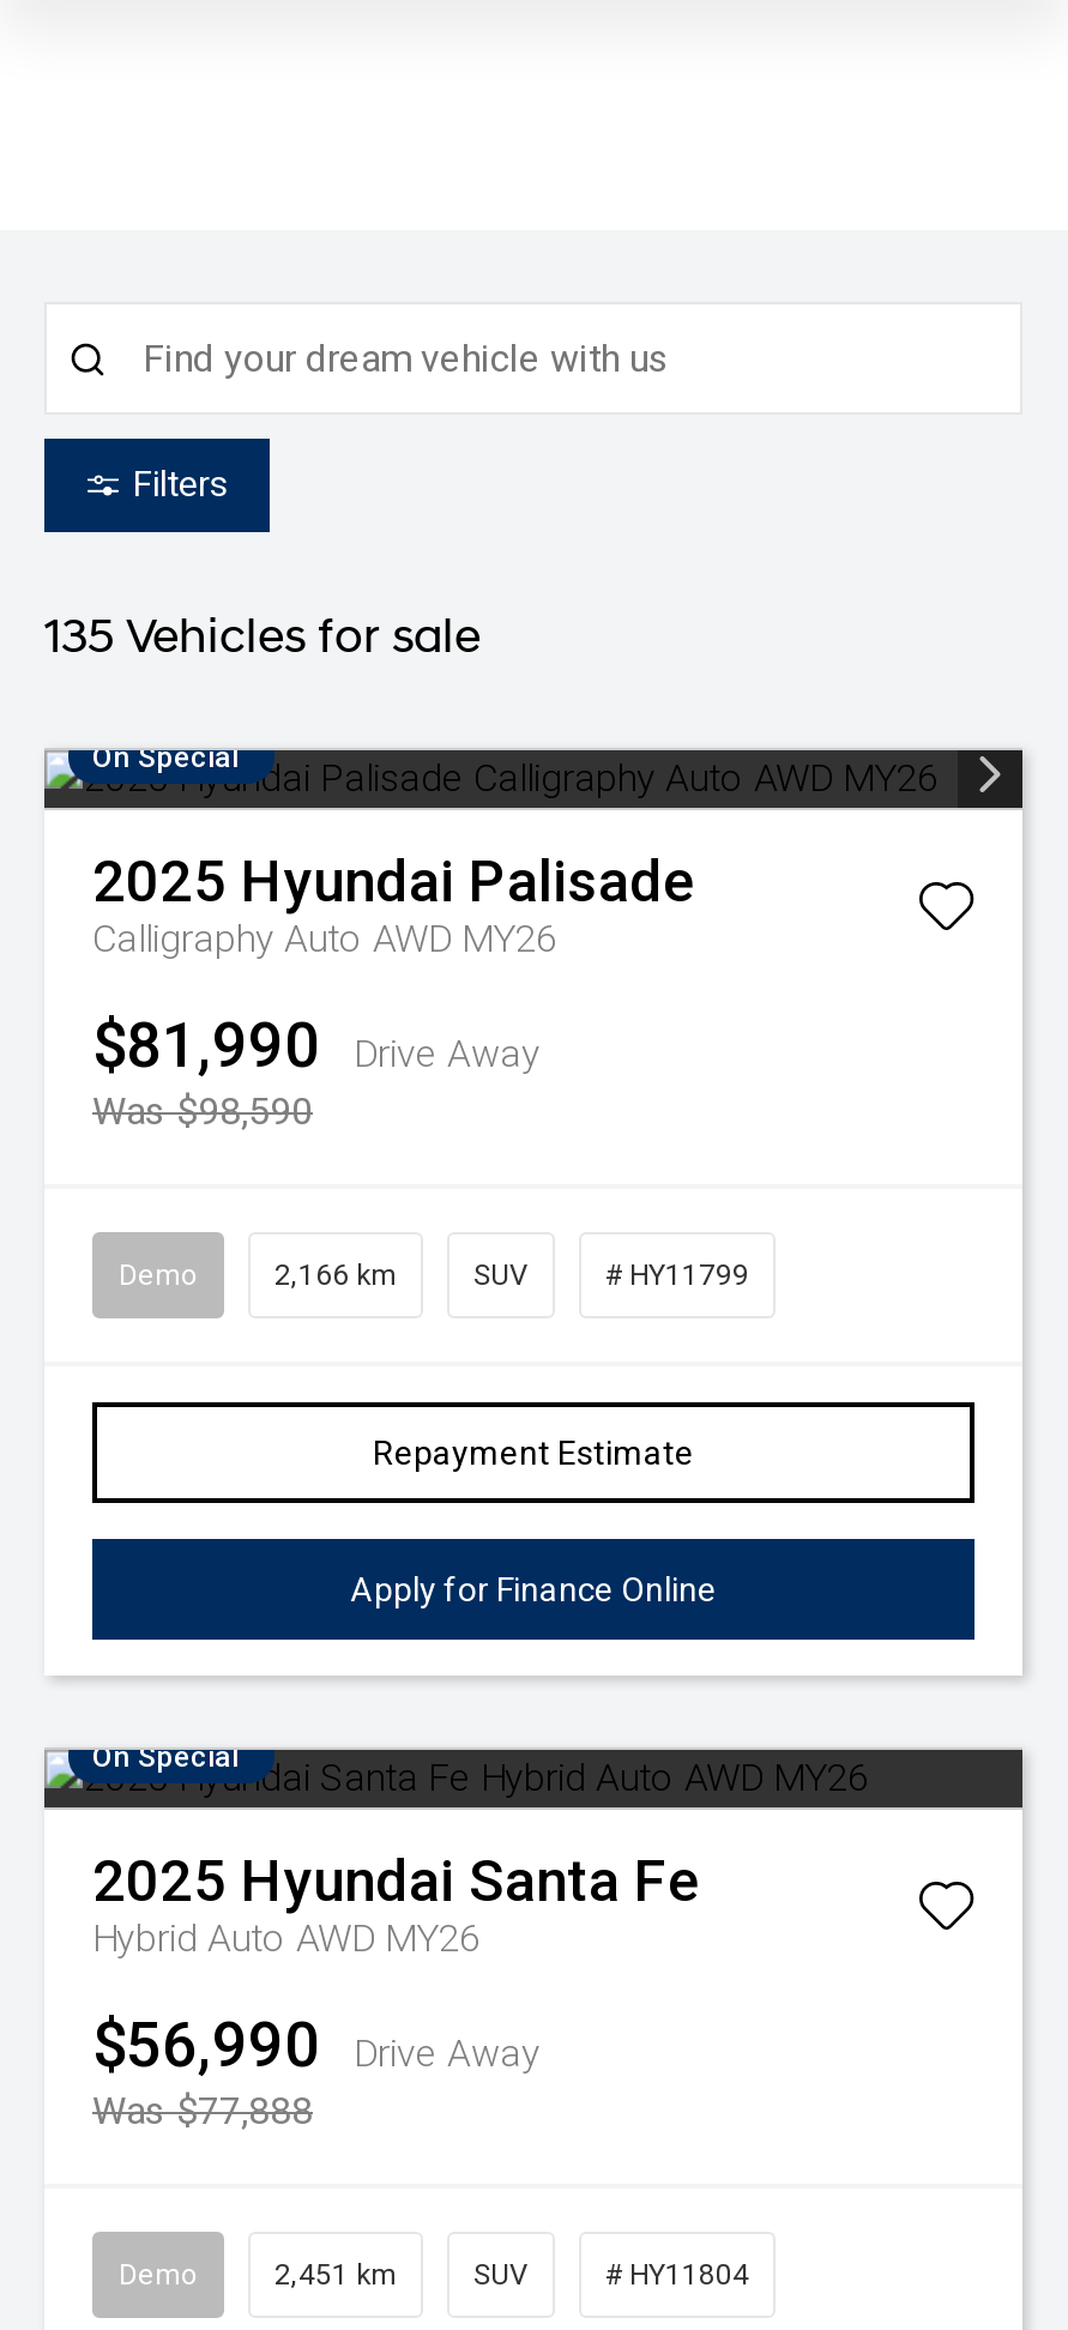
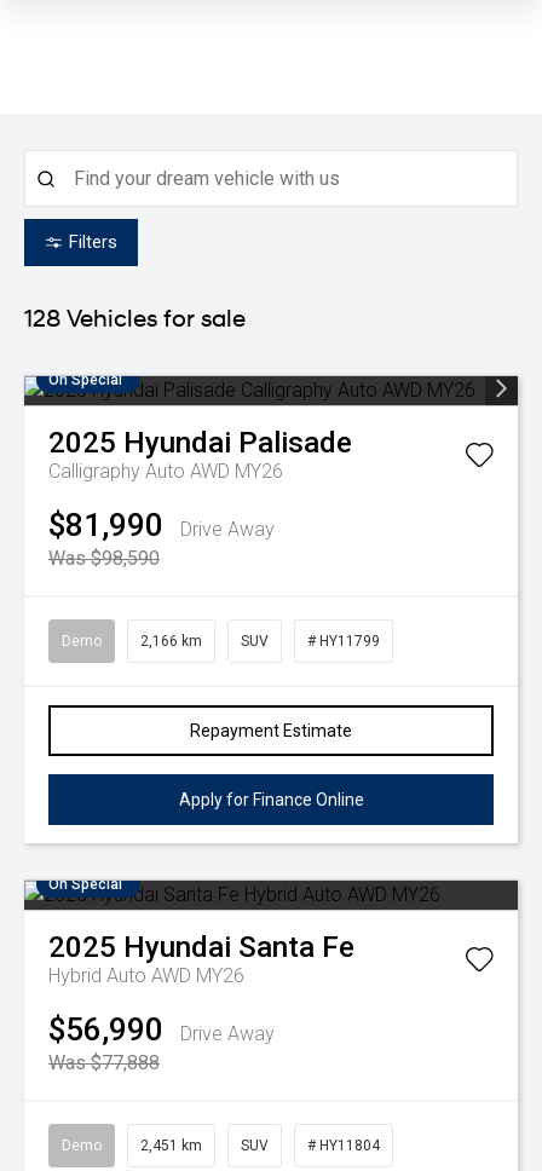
- 135 Vehicles for sale
+ 128 Vehicles for sale
